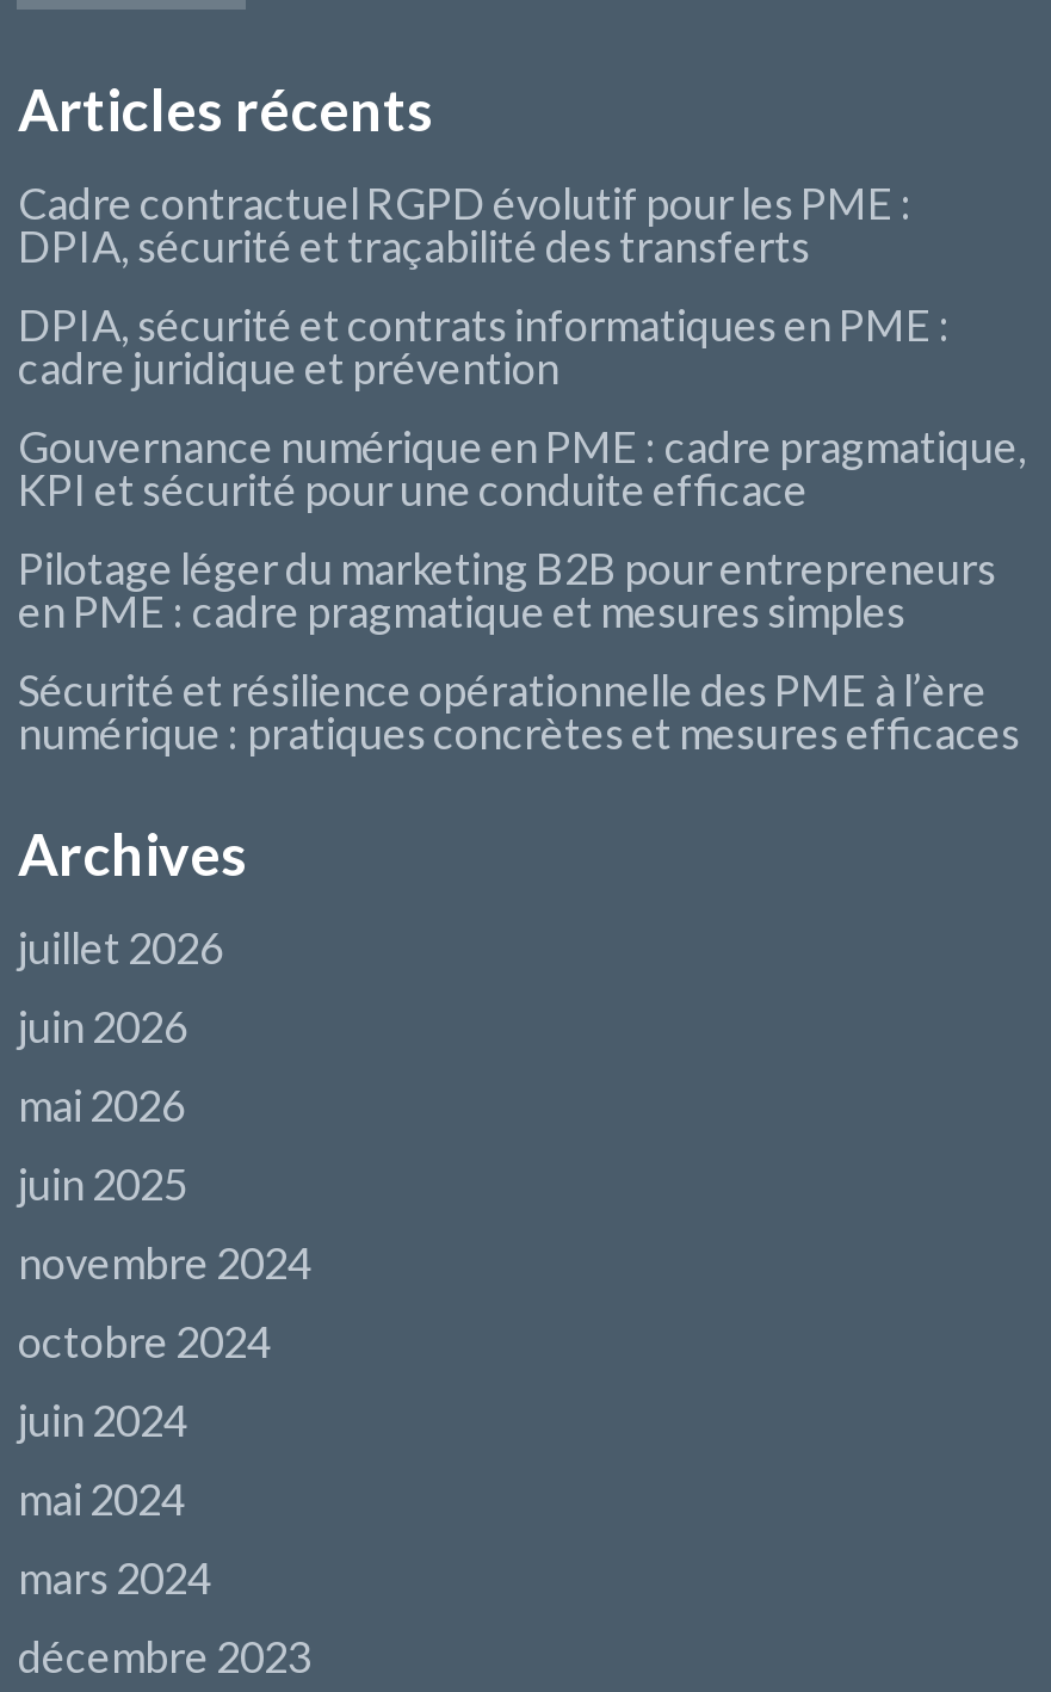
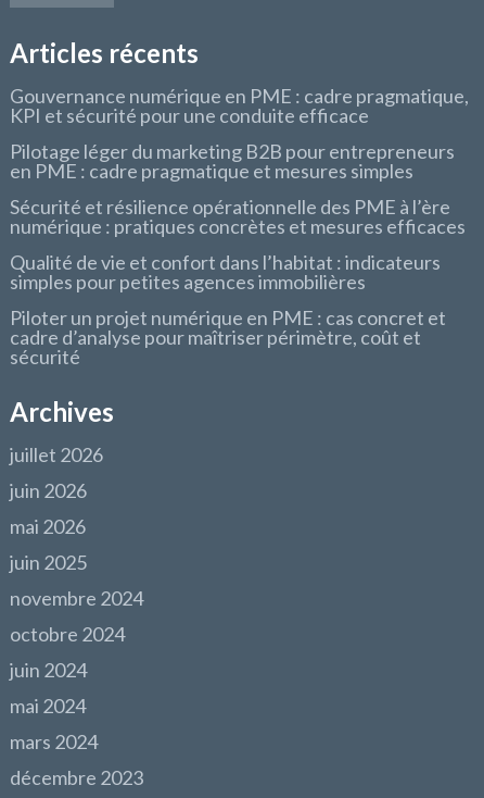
- Cadre contractuel RGPD évolutif pour les PME :
- DPIA, sécurité et traçabilité des transferts
- DPIA, sécurité et contrats informatiques en PME :
- cadre juridique et prévention

moved up: Gouvernance numérique en PME : cadre pragmatique, | KPI et sécurité pour une conduite efficace | Pilotage léger du marketing B2B pour entrepreneurs | en PME : cadre pragmatique et mesures simples | Sécurité et résilience opérationnelle des PME à l’ère | numérique : pratiques concrètes et mesures efficaces

+ Qualité de vie et confort dans l’habitat : indicateurs
+ simples pour petites agences immobilières
+ Piloter un projet numérique en PME : cas concret et
+ cadre d’analyse pour maîtriser périmètre, coût et
+ sécurité
